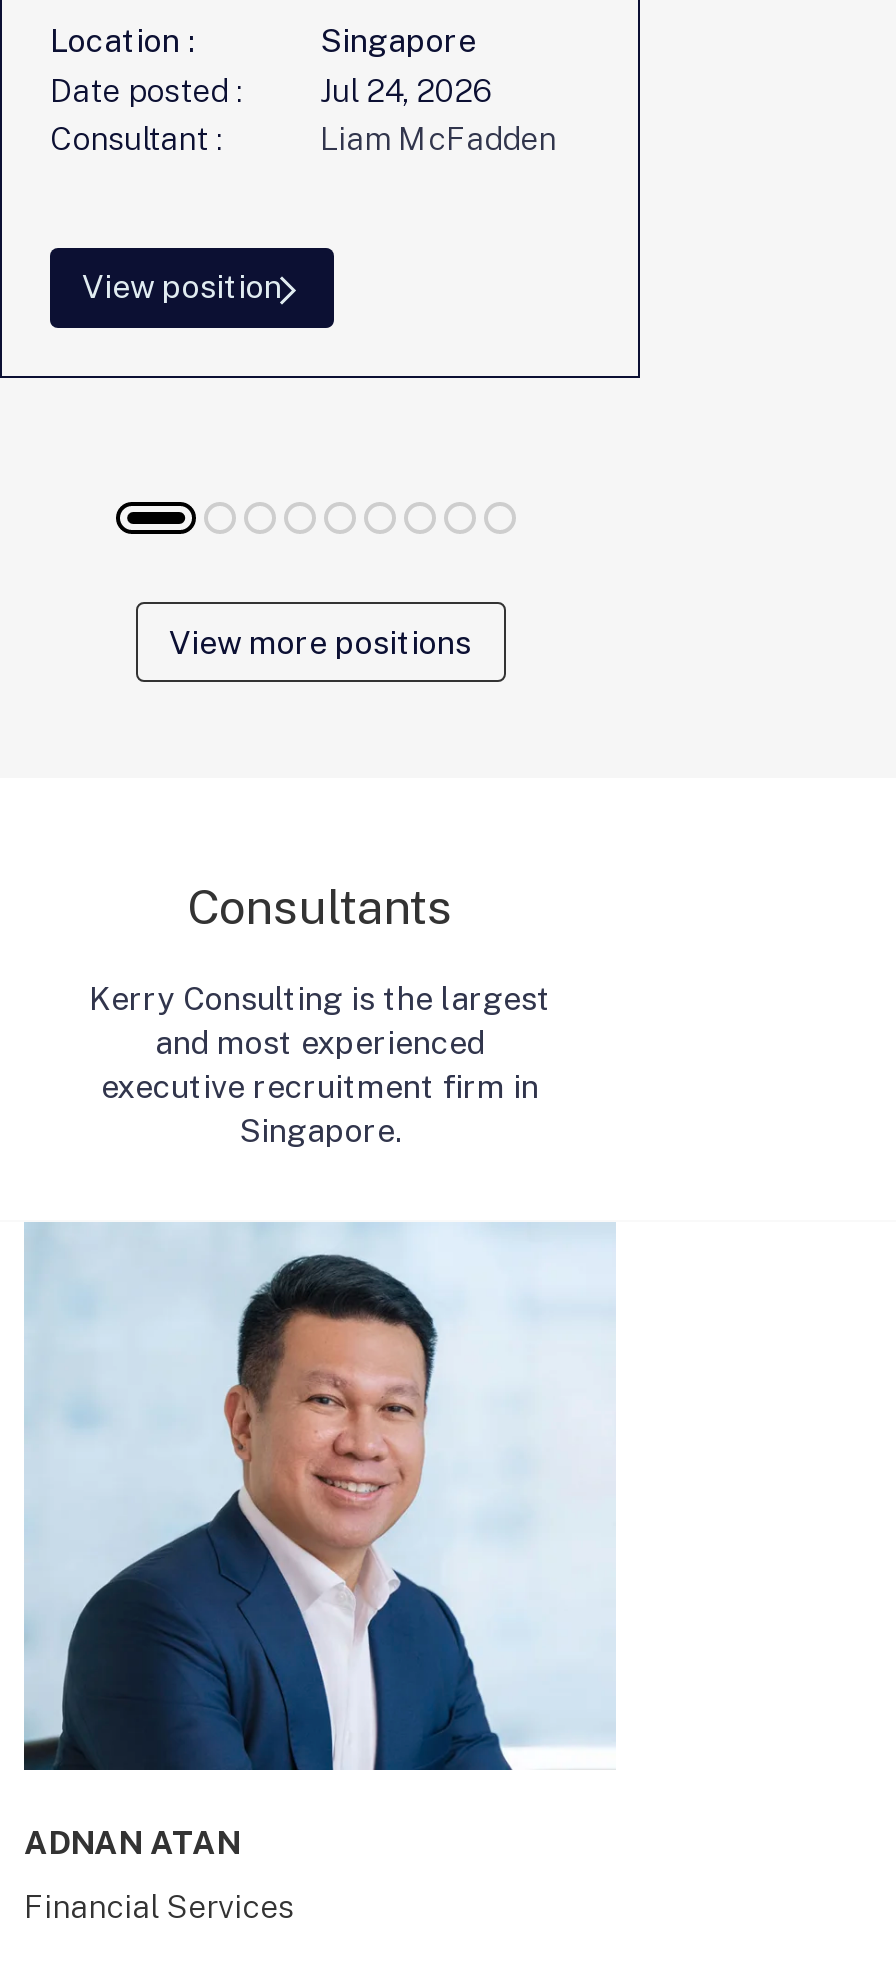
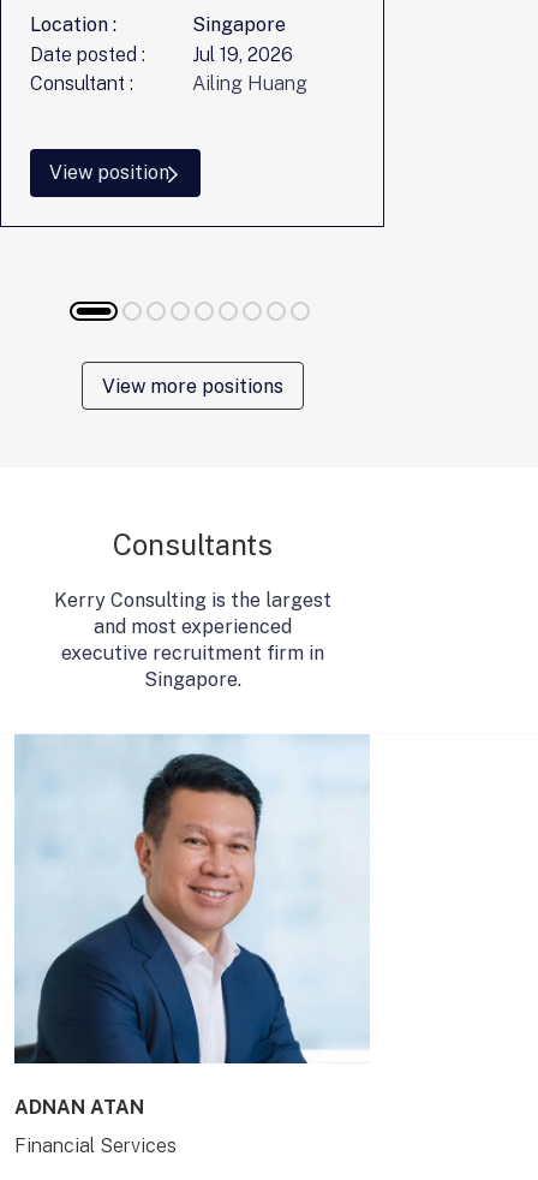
- Jul 24, 2026
+ Jul 19, 2026

- Liam McFadden
+ Ailing Huang
